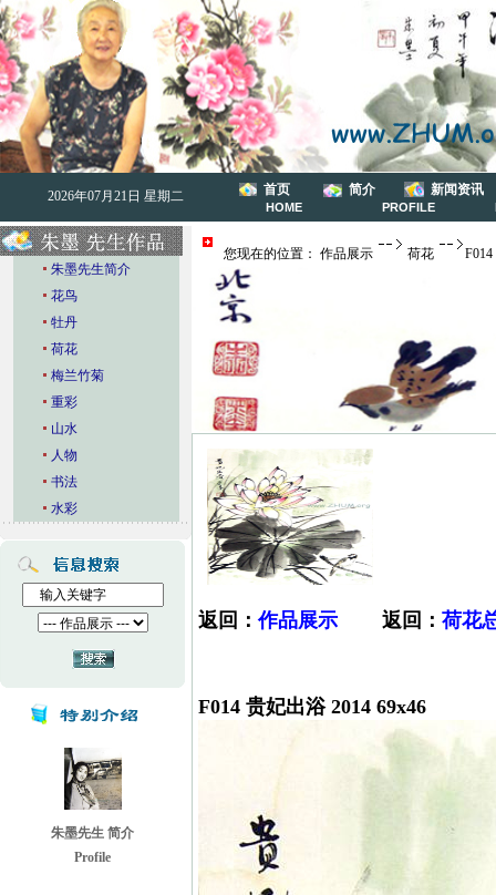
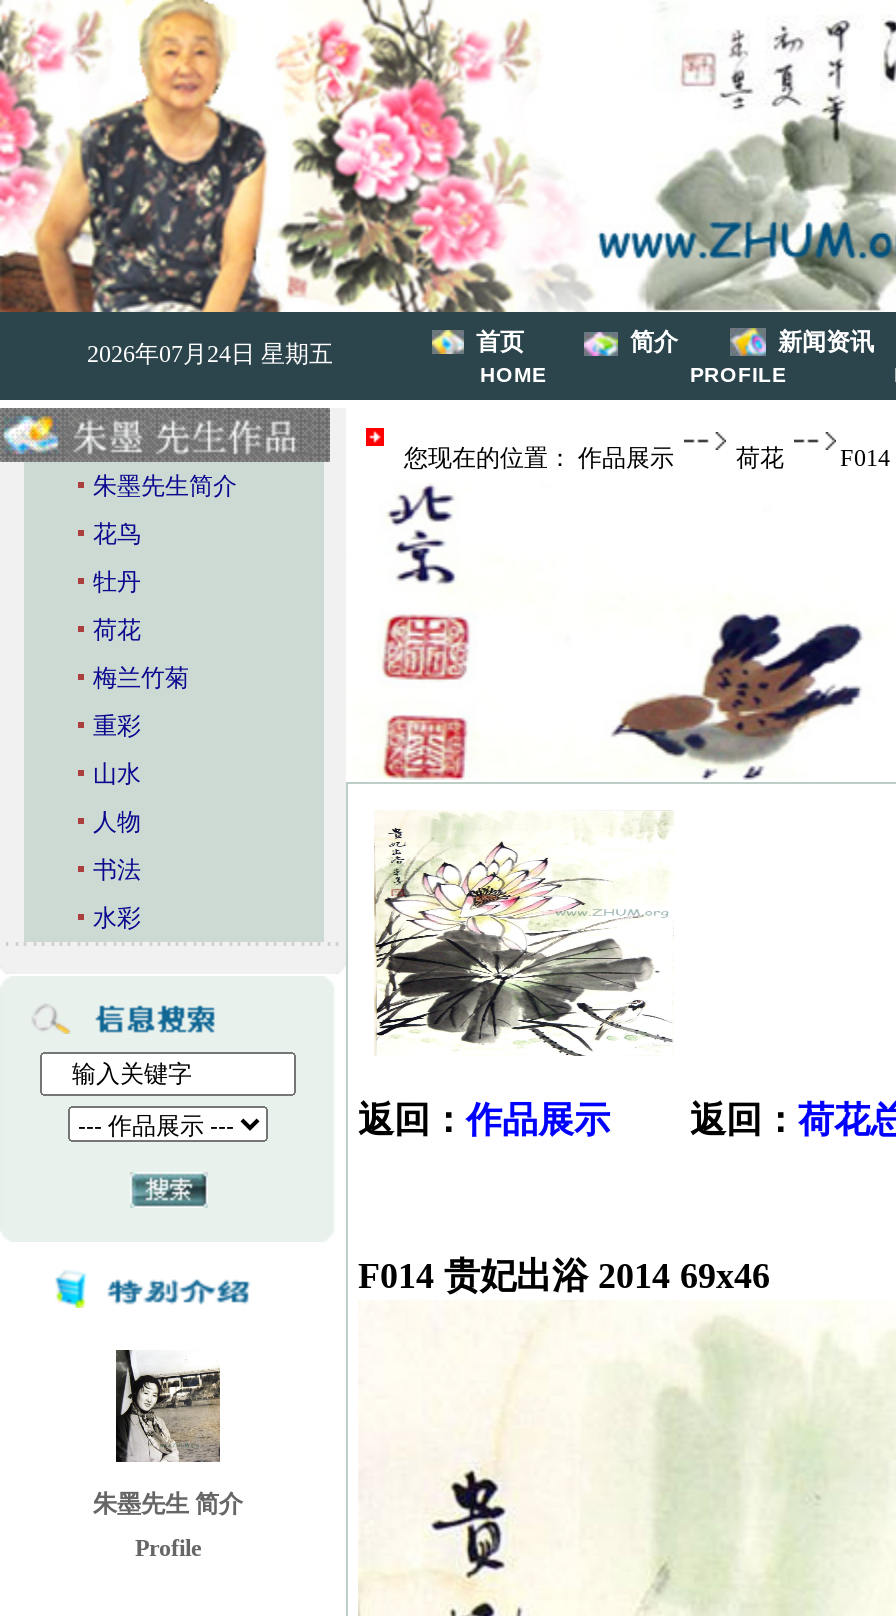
- 2026年07月21日 星期二
+ 2026年07月24日 星期五
